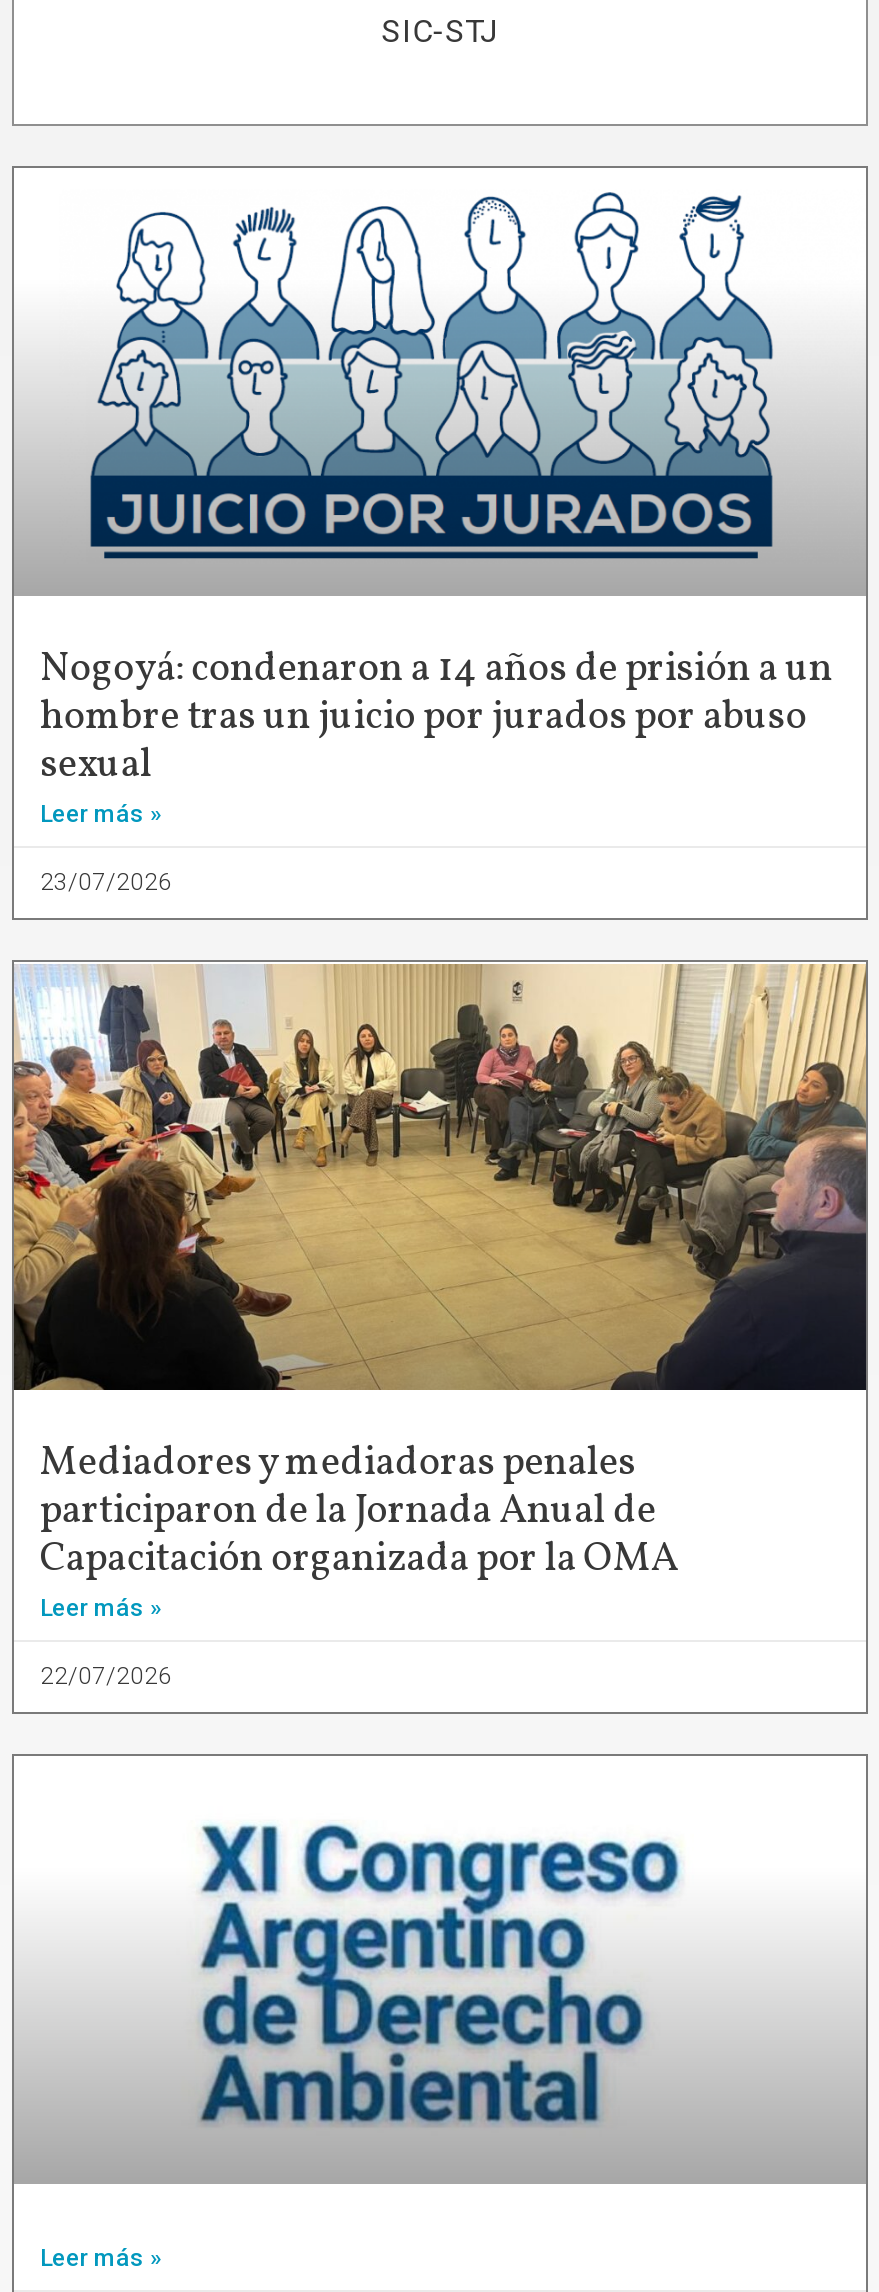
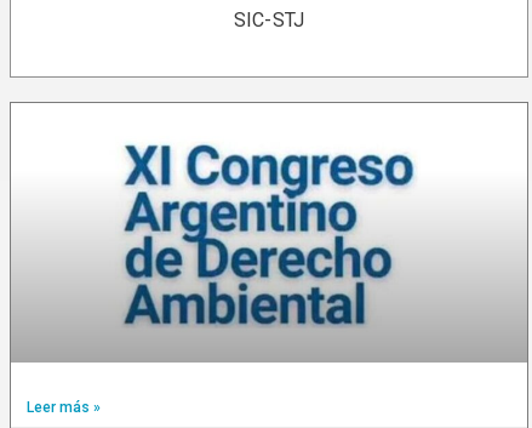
- [image]

- Nogoyá: condenaron a 14 años de prisión a un
- hombre tras un juicio por jurados por abuso
- sexual
- Leer más »
- 23/07/2026

- [image]
- Mediadores y mediadoras penales
- participaron de la Jornada Anual de
- Capacitación organizada por la OMA
- Leer más »
- 22/07/2026
